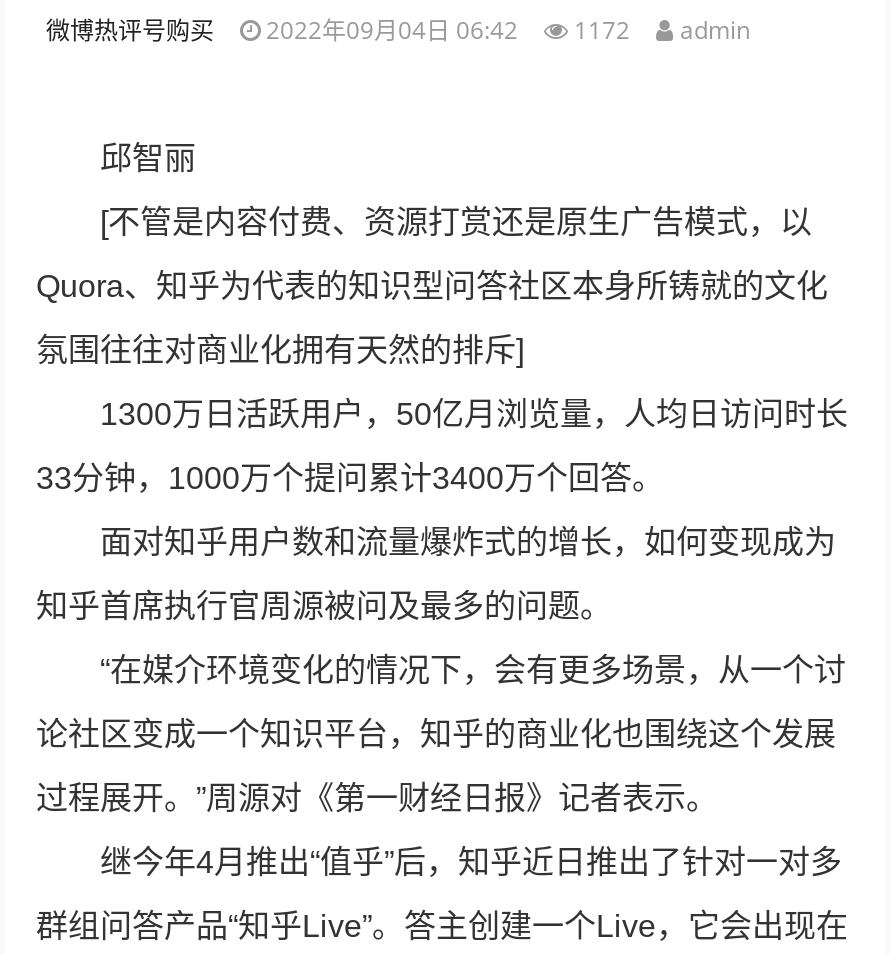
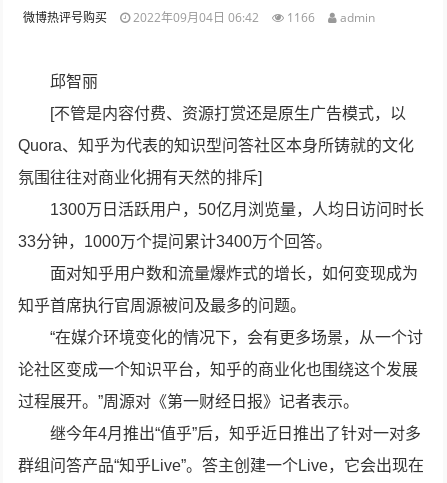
- 微博热评号购买 2022年09月04日 06:42 1172 admin
+ 微博热评号购买 2022年09月04日 06:42 1166 admin
